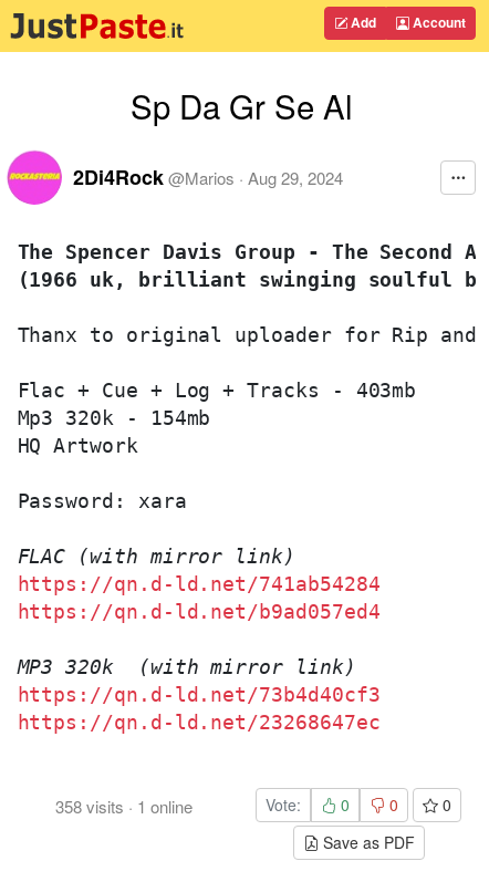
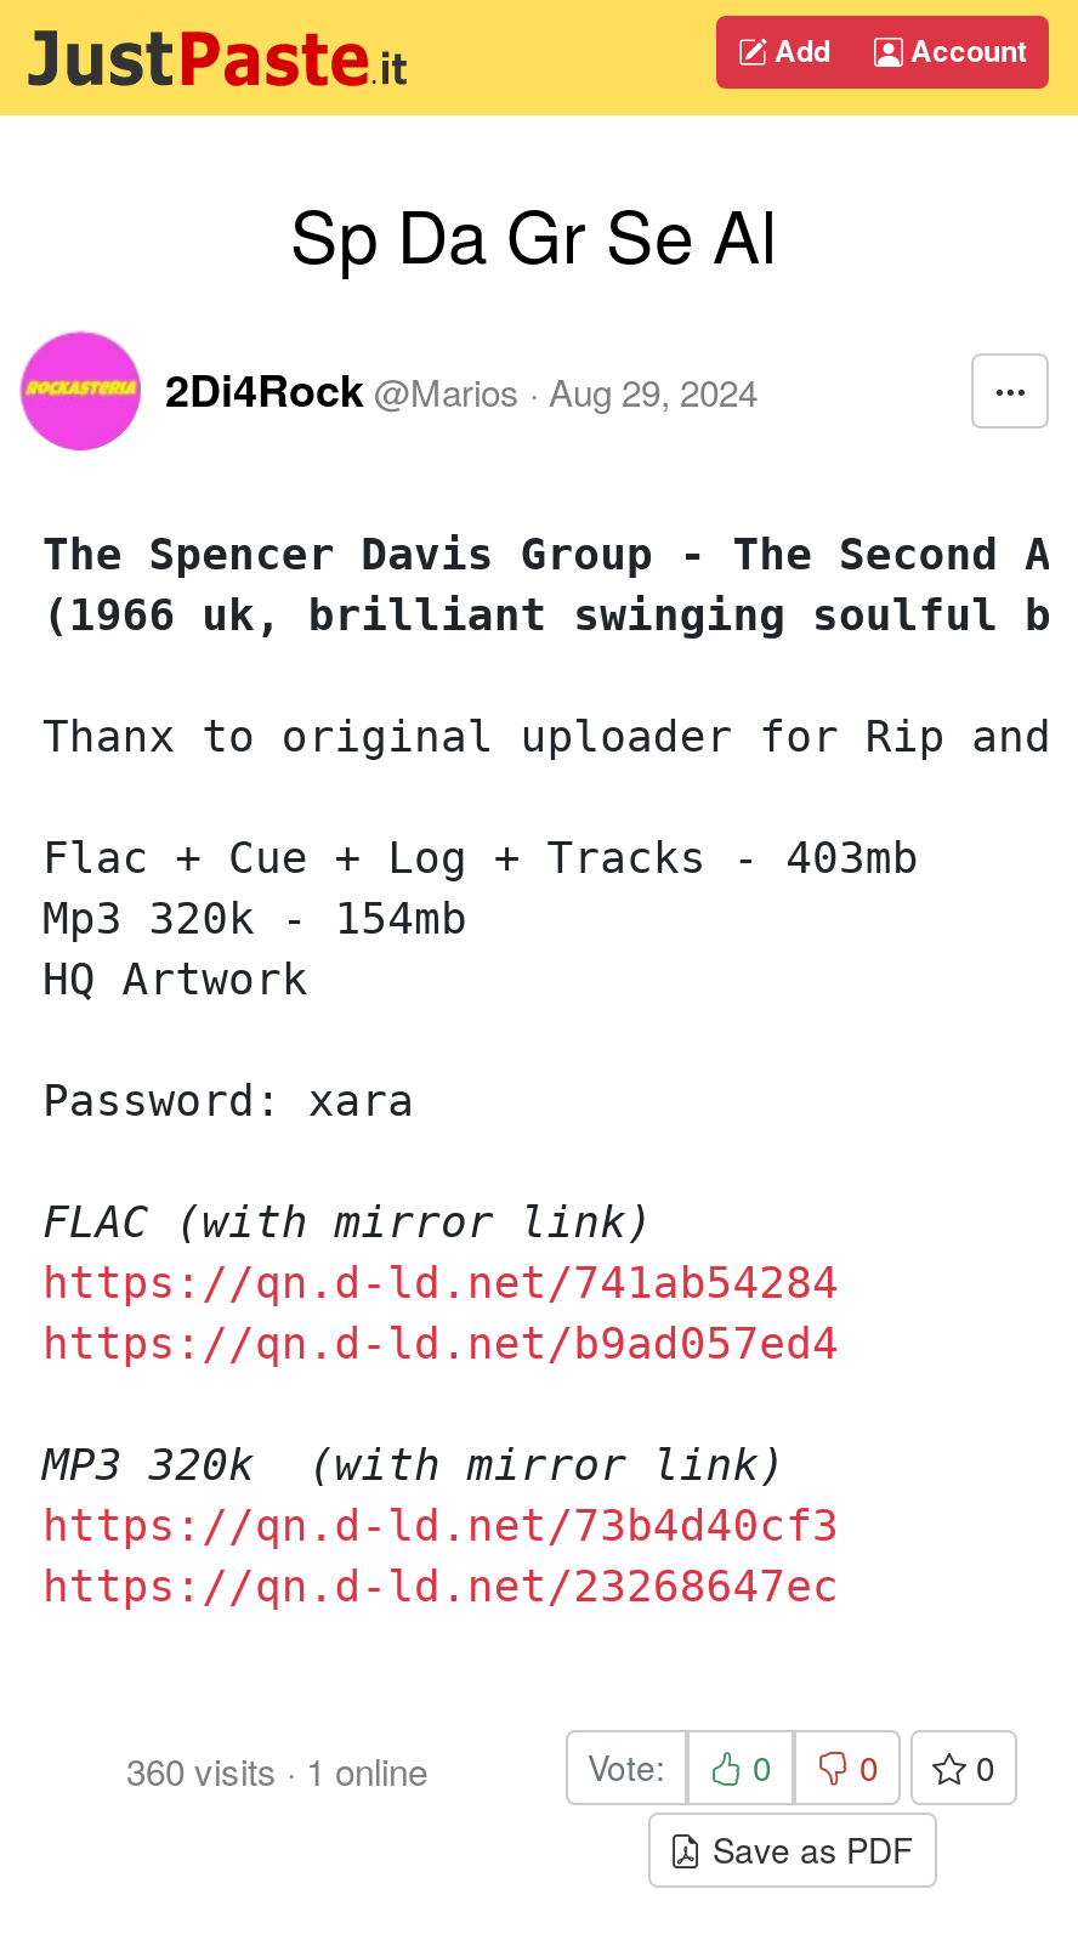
- 358 visits · 1 online
+ 360 visits · 1 online
